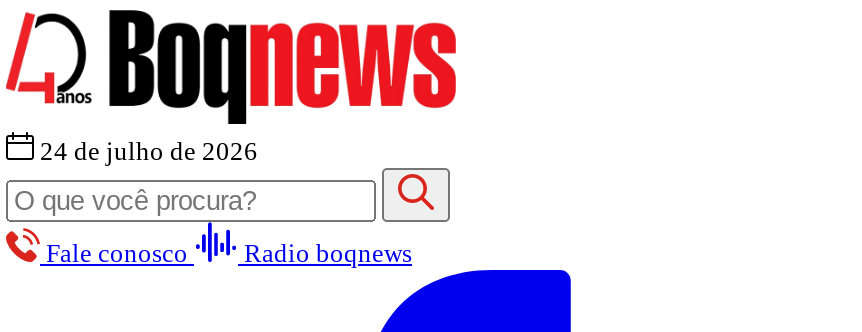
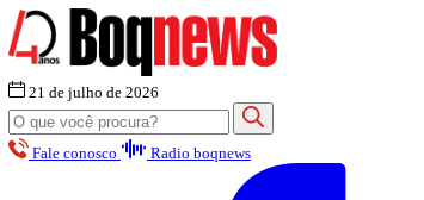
- 24 de julho de 2026
+ 21 de julho de 2026
